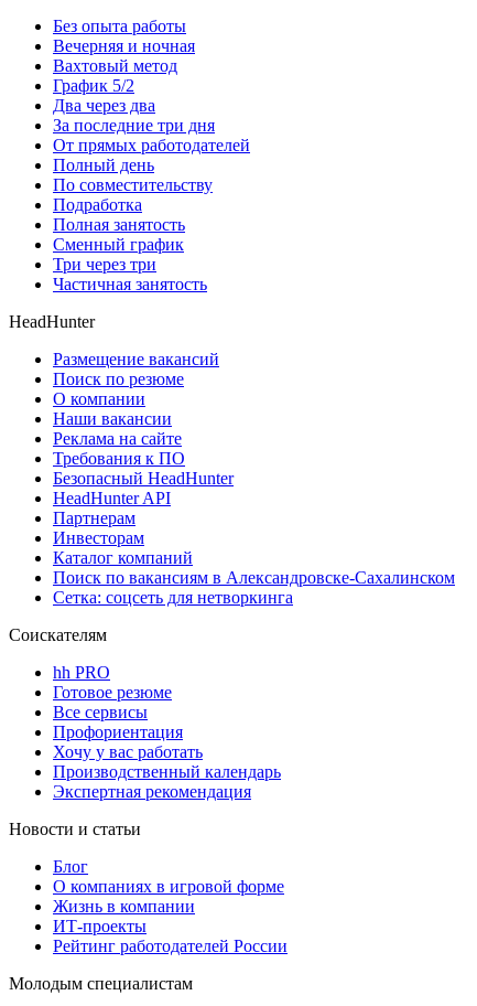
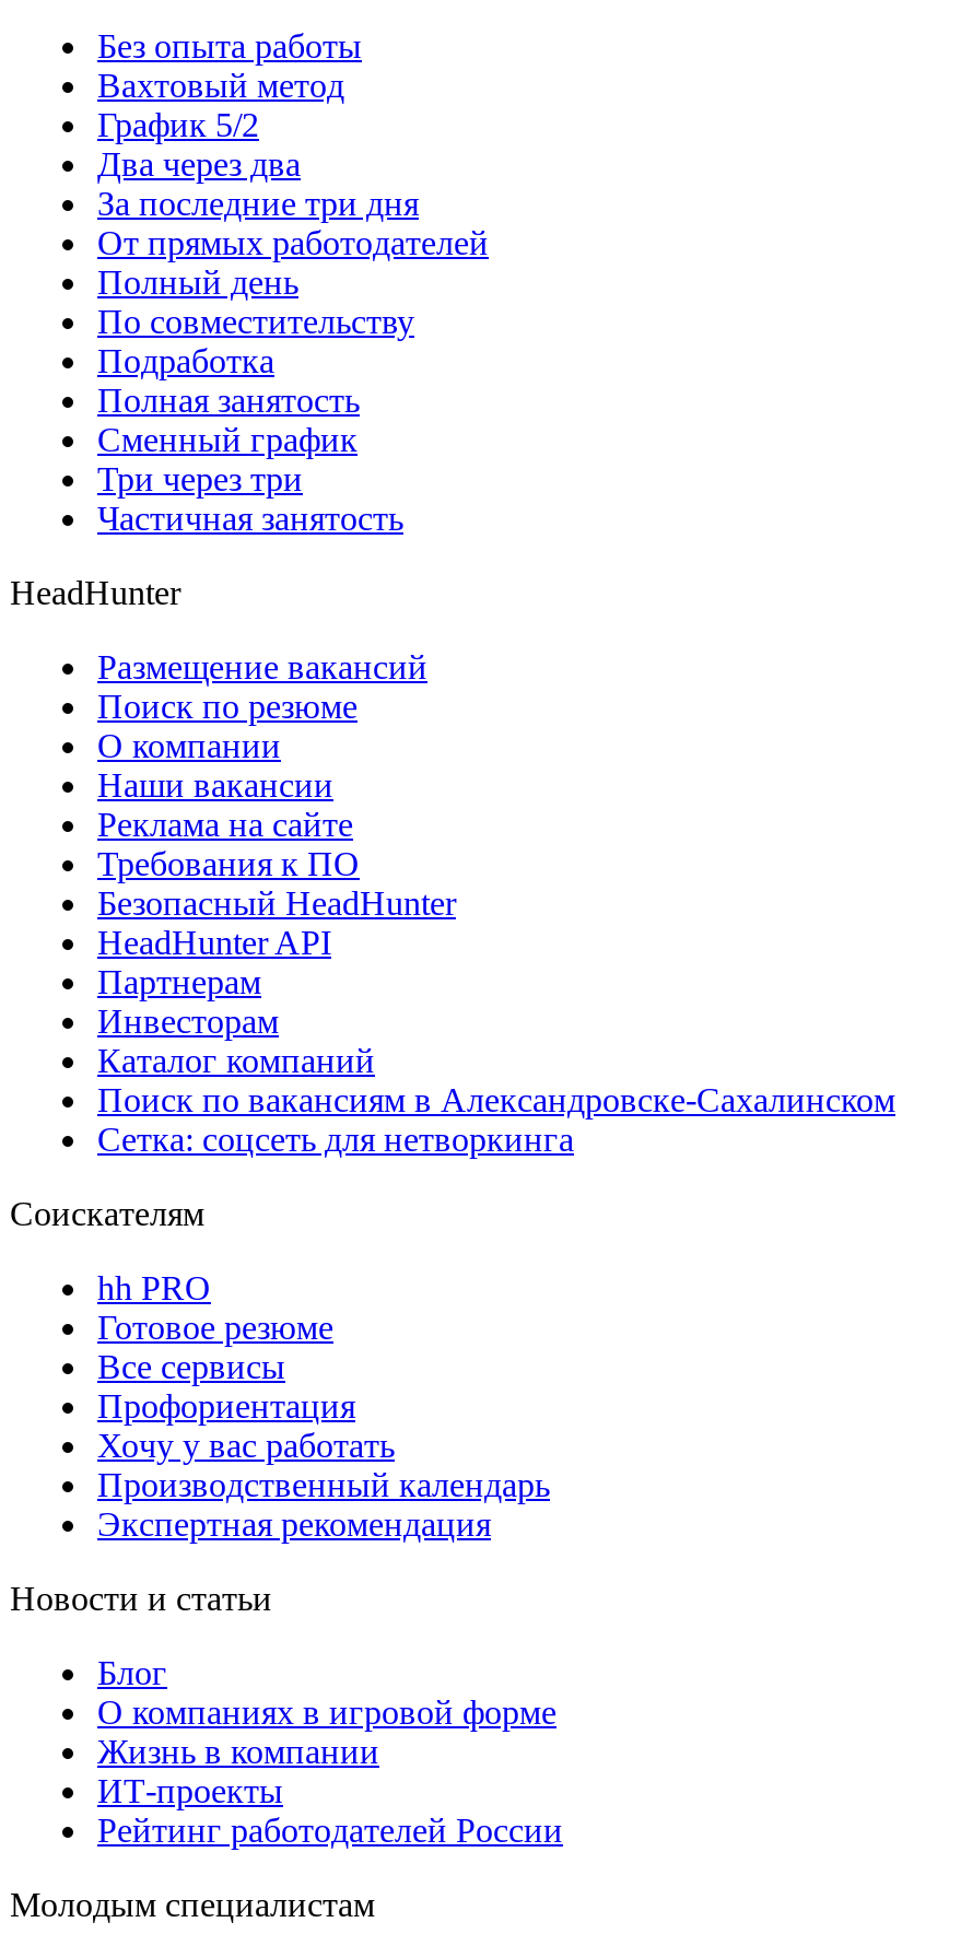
- Вечерняя и ночная
